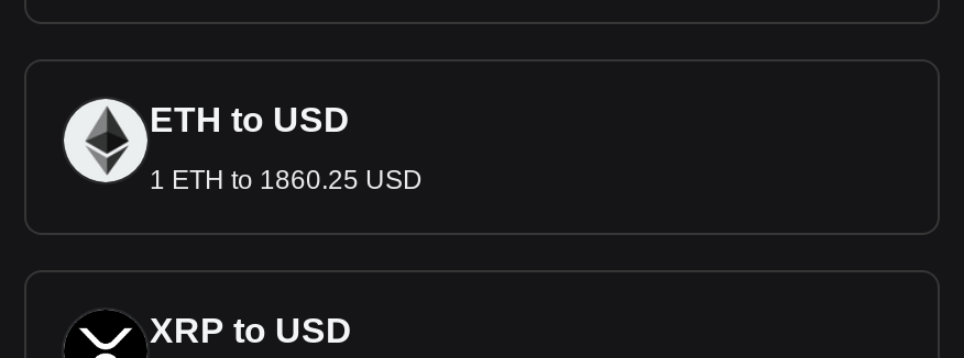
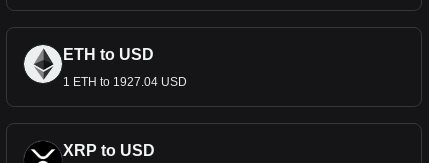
- 1 ETH to 1860.25 USD
+ 1 ETH to 1927.04 USD
